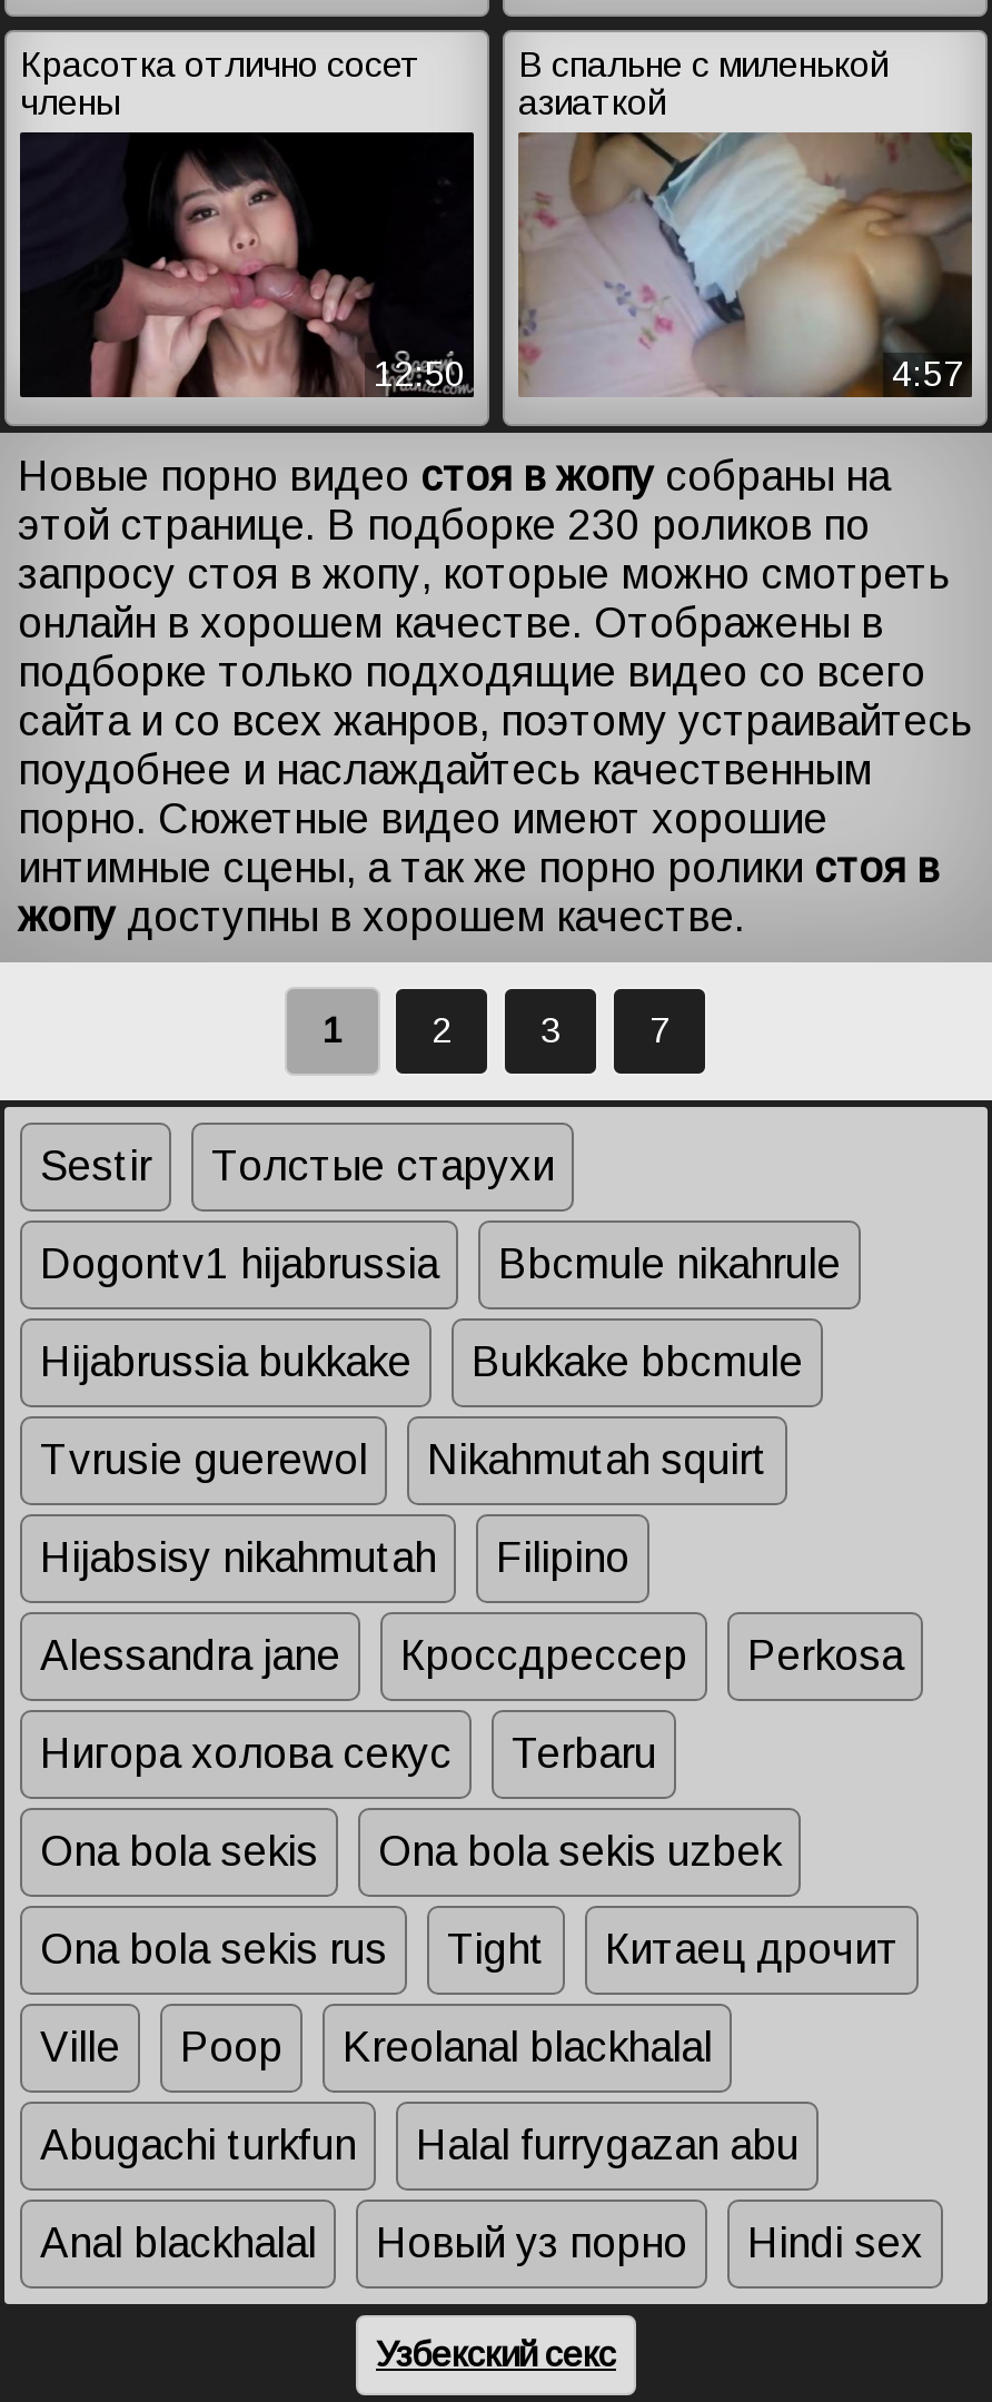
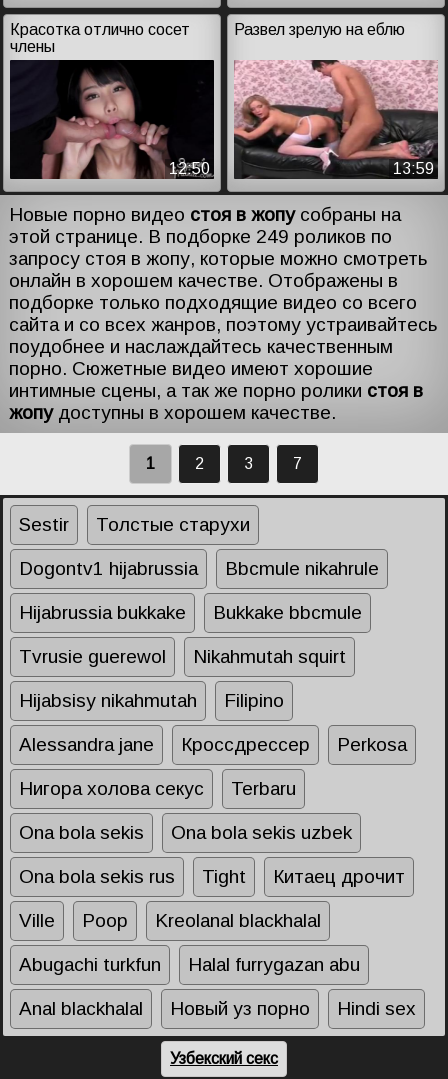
- В спальне с миленькой
- азиаткой
+ Развел зрелую на еблю

- [image]
- 4:57
+ [image]
+ 13:59

- этой странице. В подборке 230 роликов по
+ этой странице. В подборке 249 роликов по
